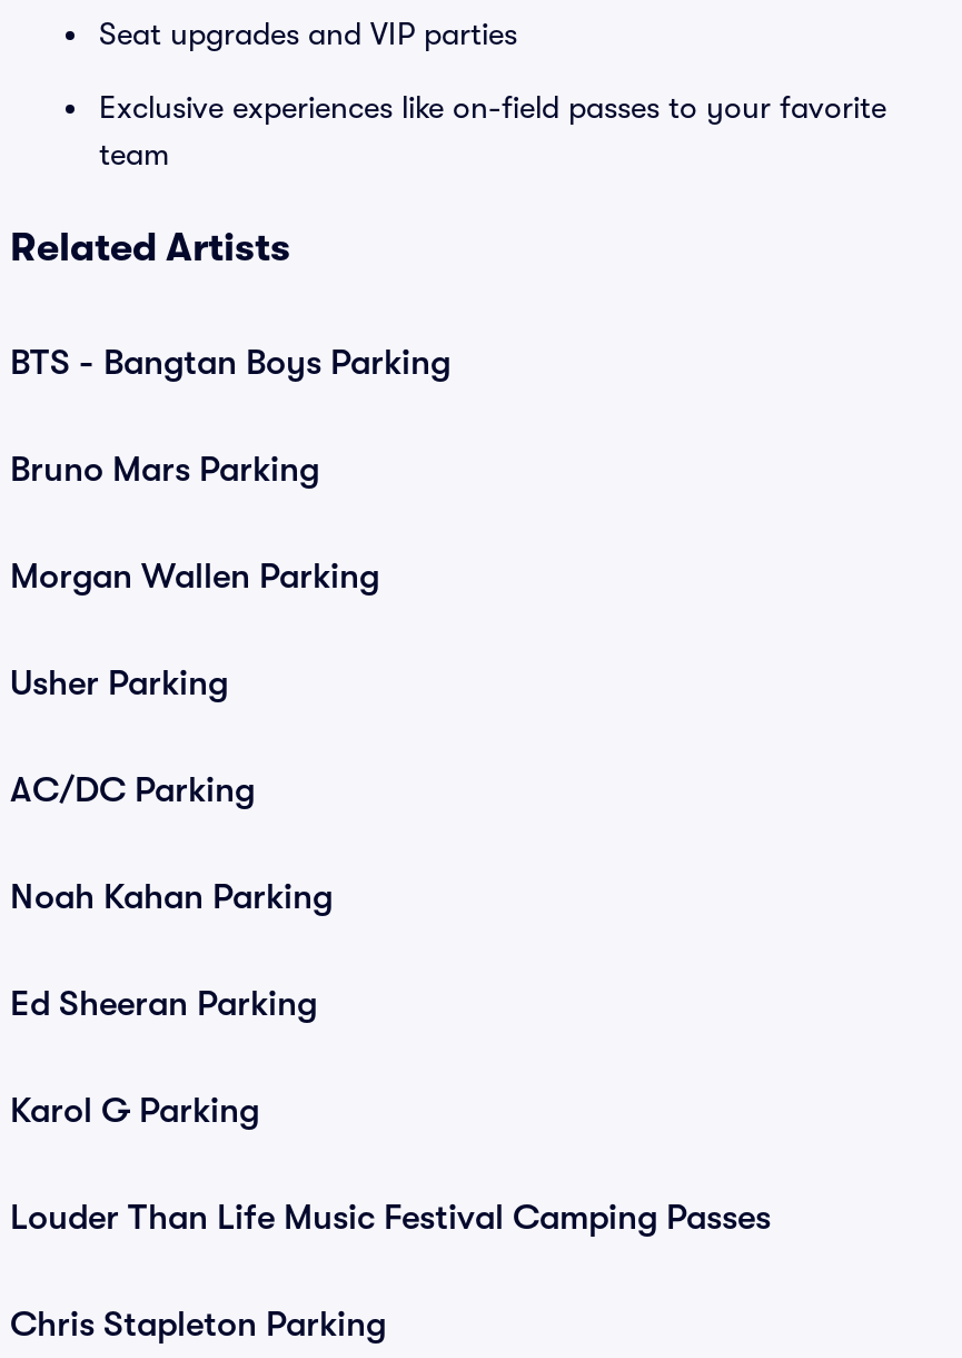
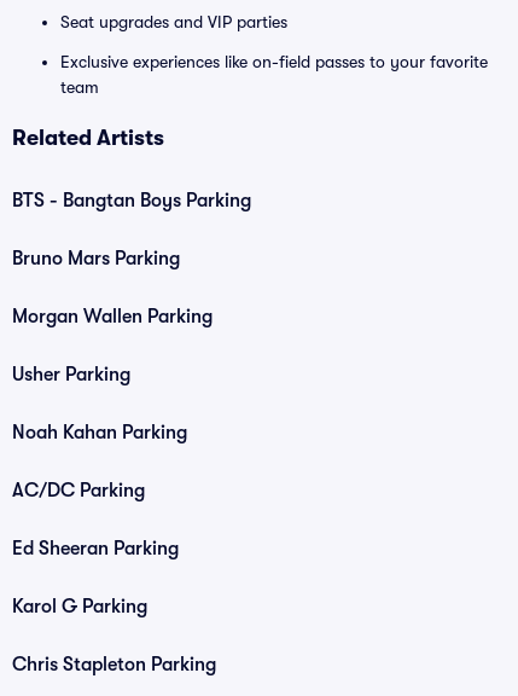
moved down: AC/DC Parking

- Louder Than Life Music Festival Camping Passes
